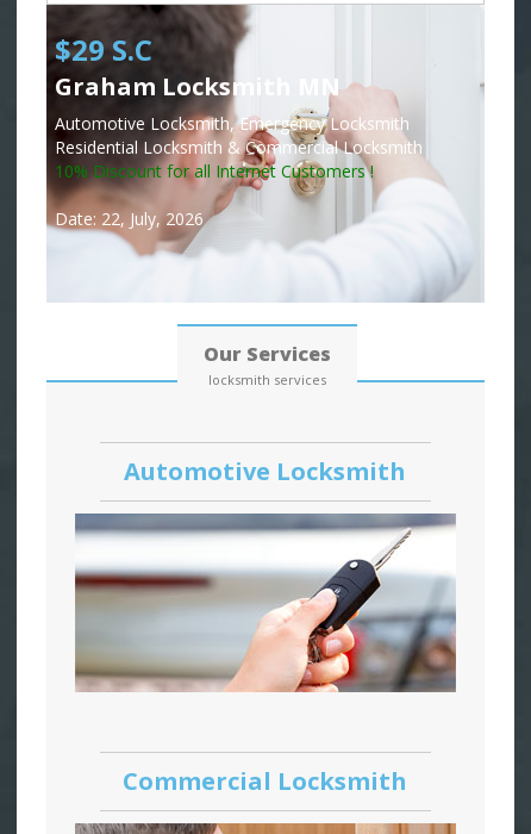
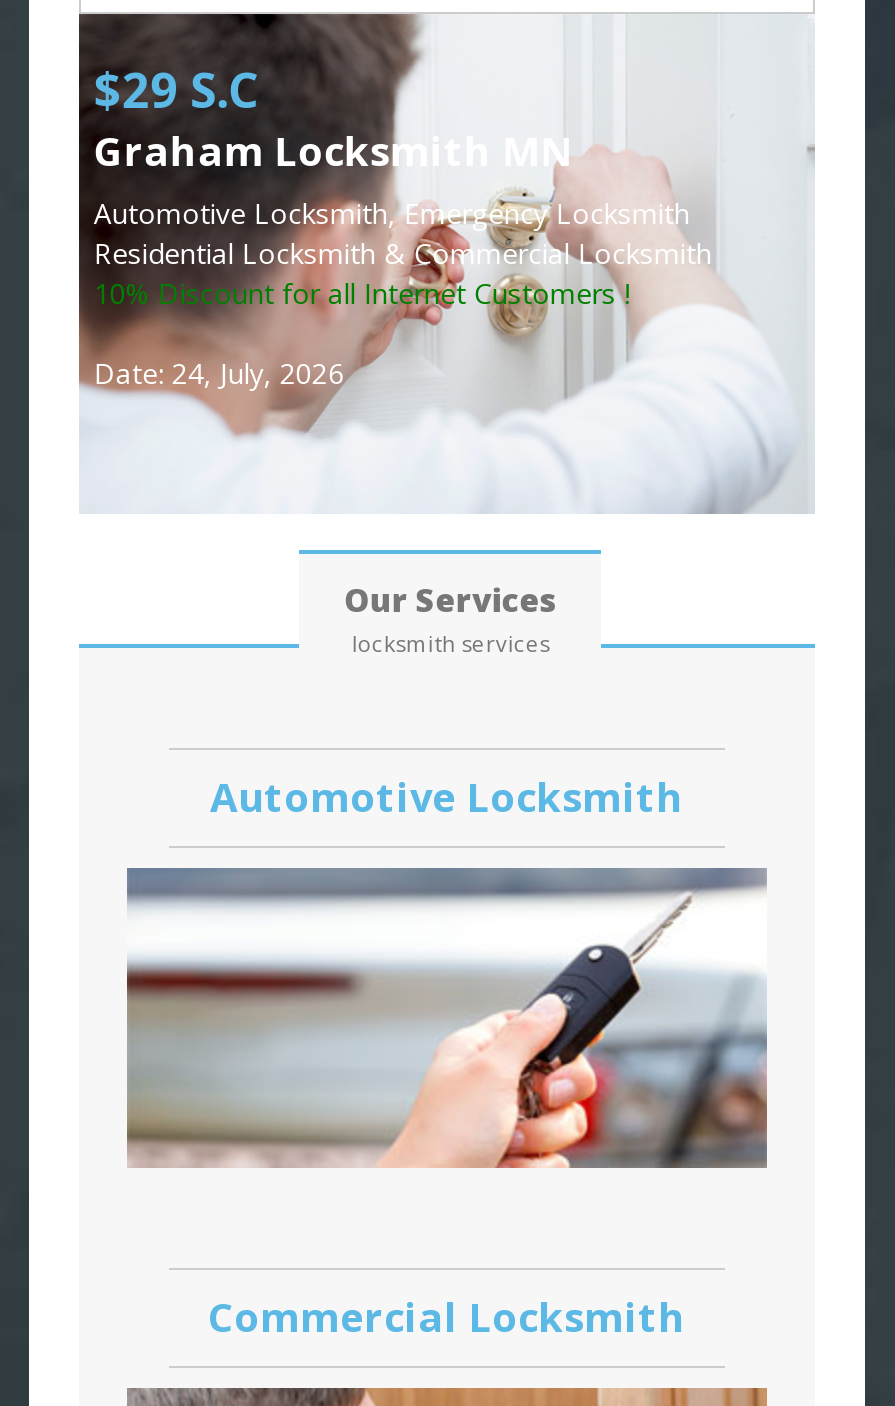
- Date: 22, July, 2026
+ Date: 24, July, 2026
